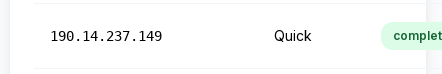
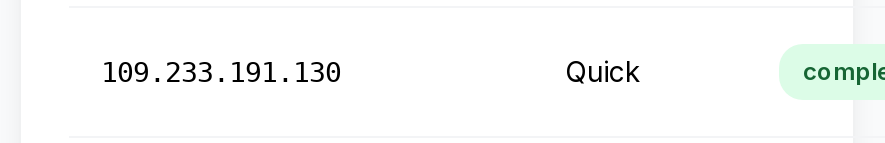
- 190.14.237.149
+ 109.233.191.130
